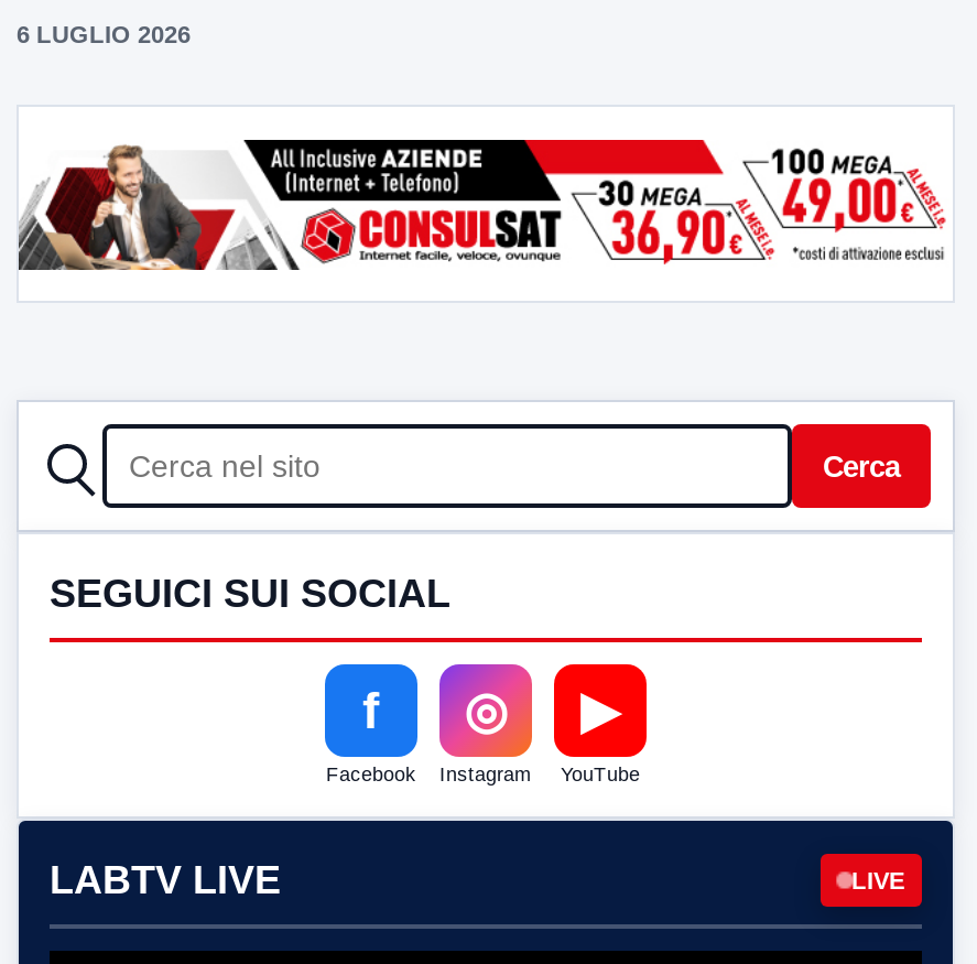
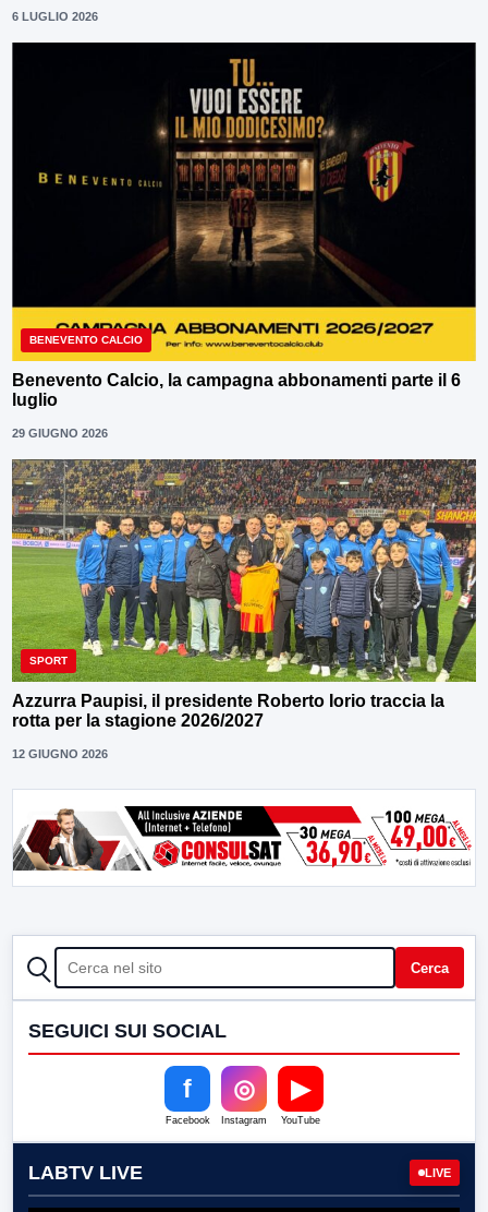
+ [image]
+ BENEVENTO CALCIO
+ Benevento Calcio, la campagna abbonamenti parte il 6
+ luglio
+ 29 GIUGNO 2026

+ [image]
+ SPORT
+ Azzurra Paupisi, il presidente Roberto Iorio traccia la
+ rotta per la stagione 2026/2027
+ 12 GIUGNO 2026
